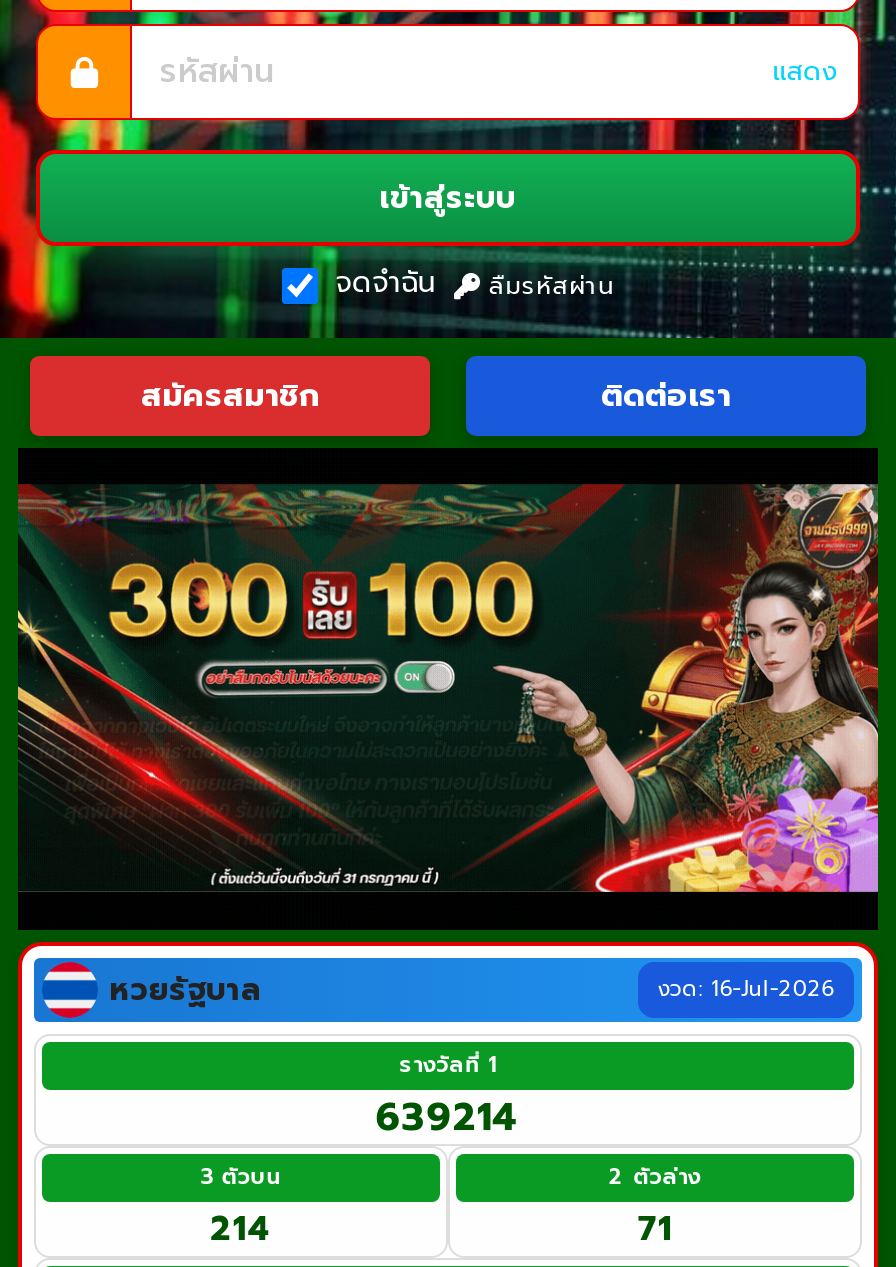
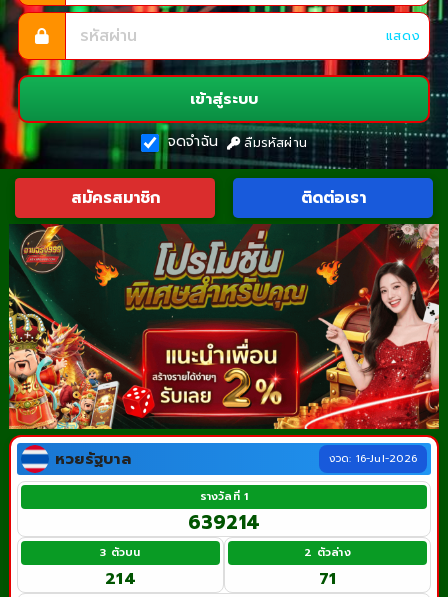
- [image]
+ [image]
